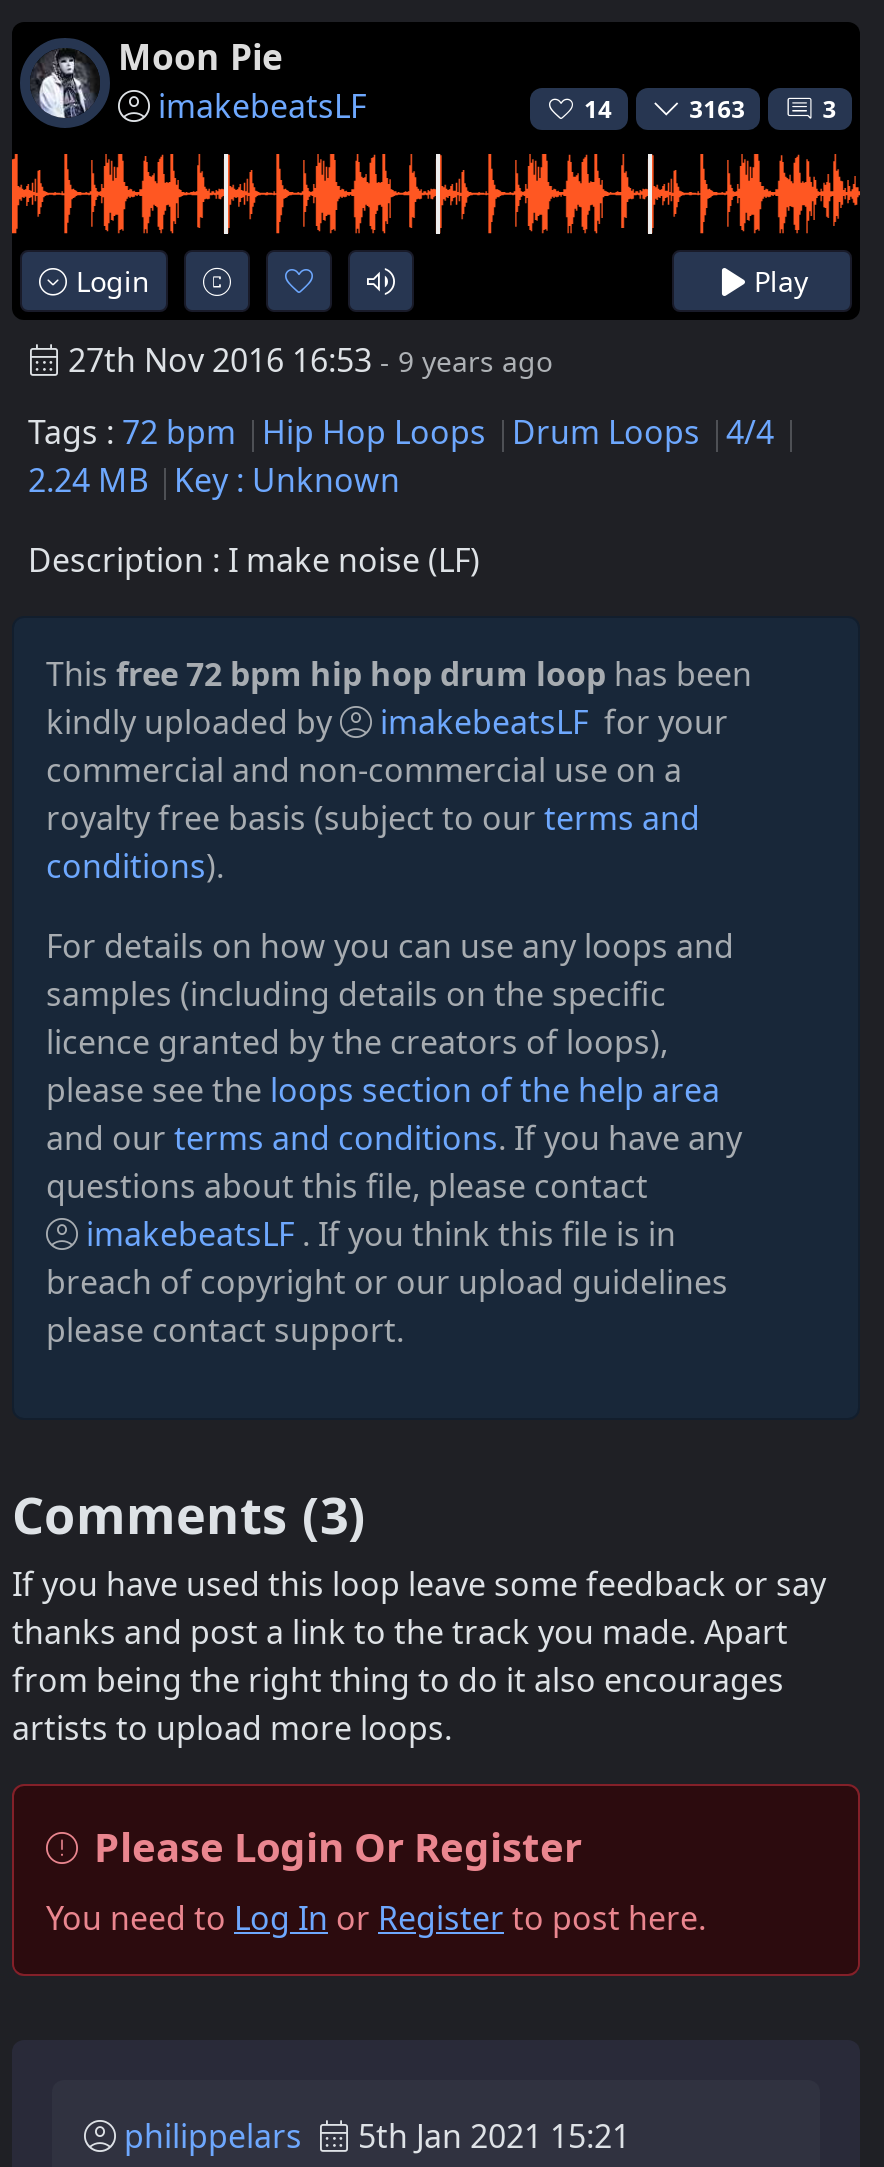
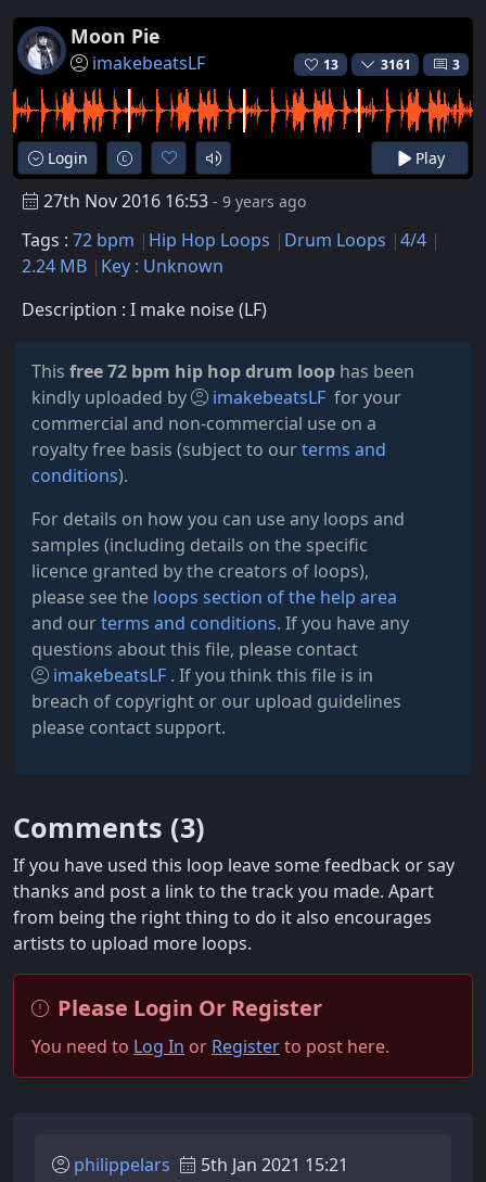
- 14
+ 13

- 3163
+ 3161
